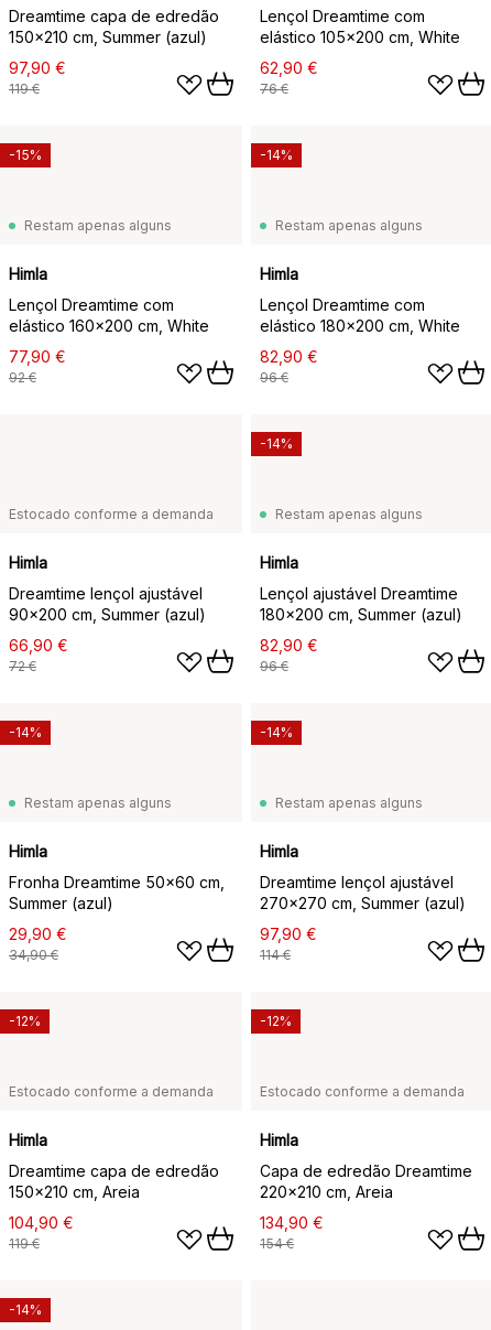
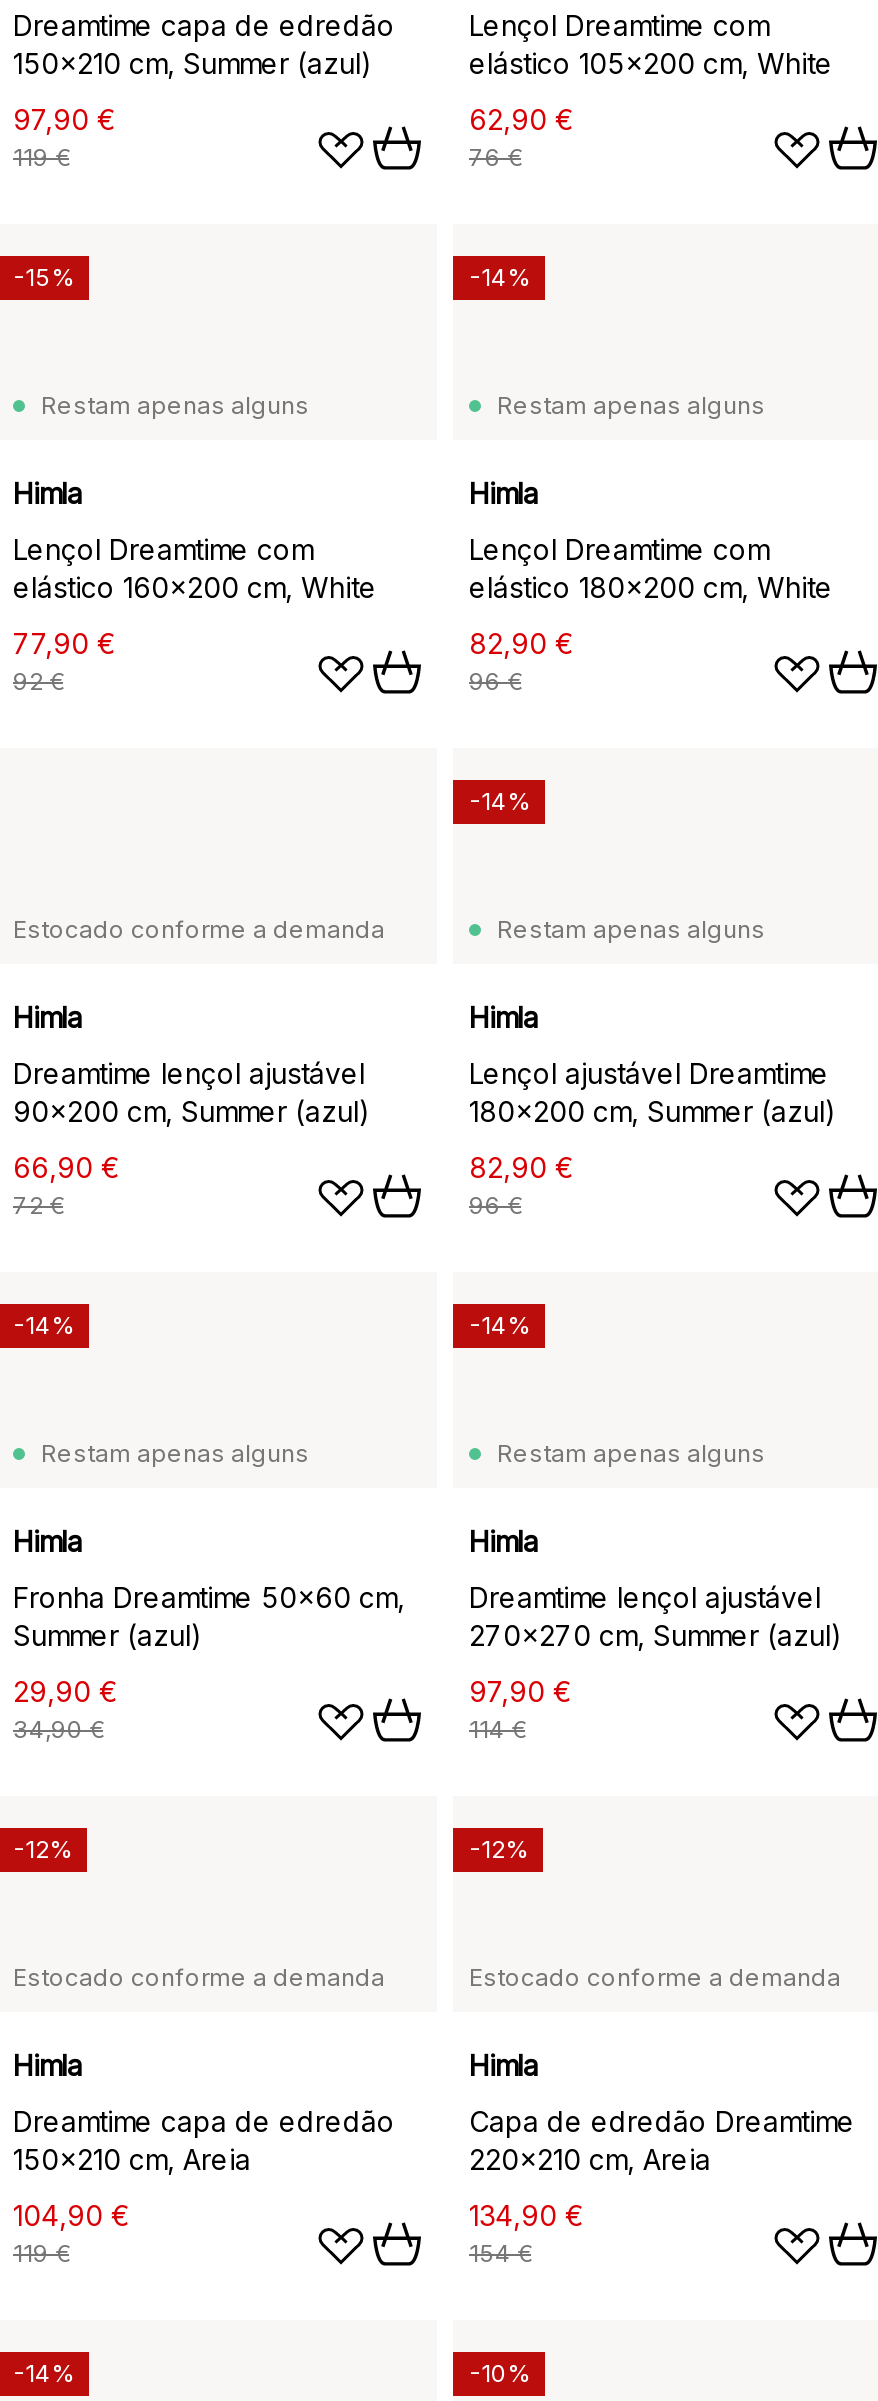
+ -10%
